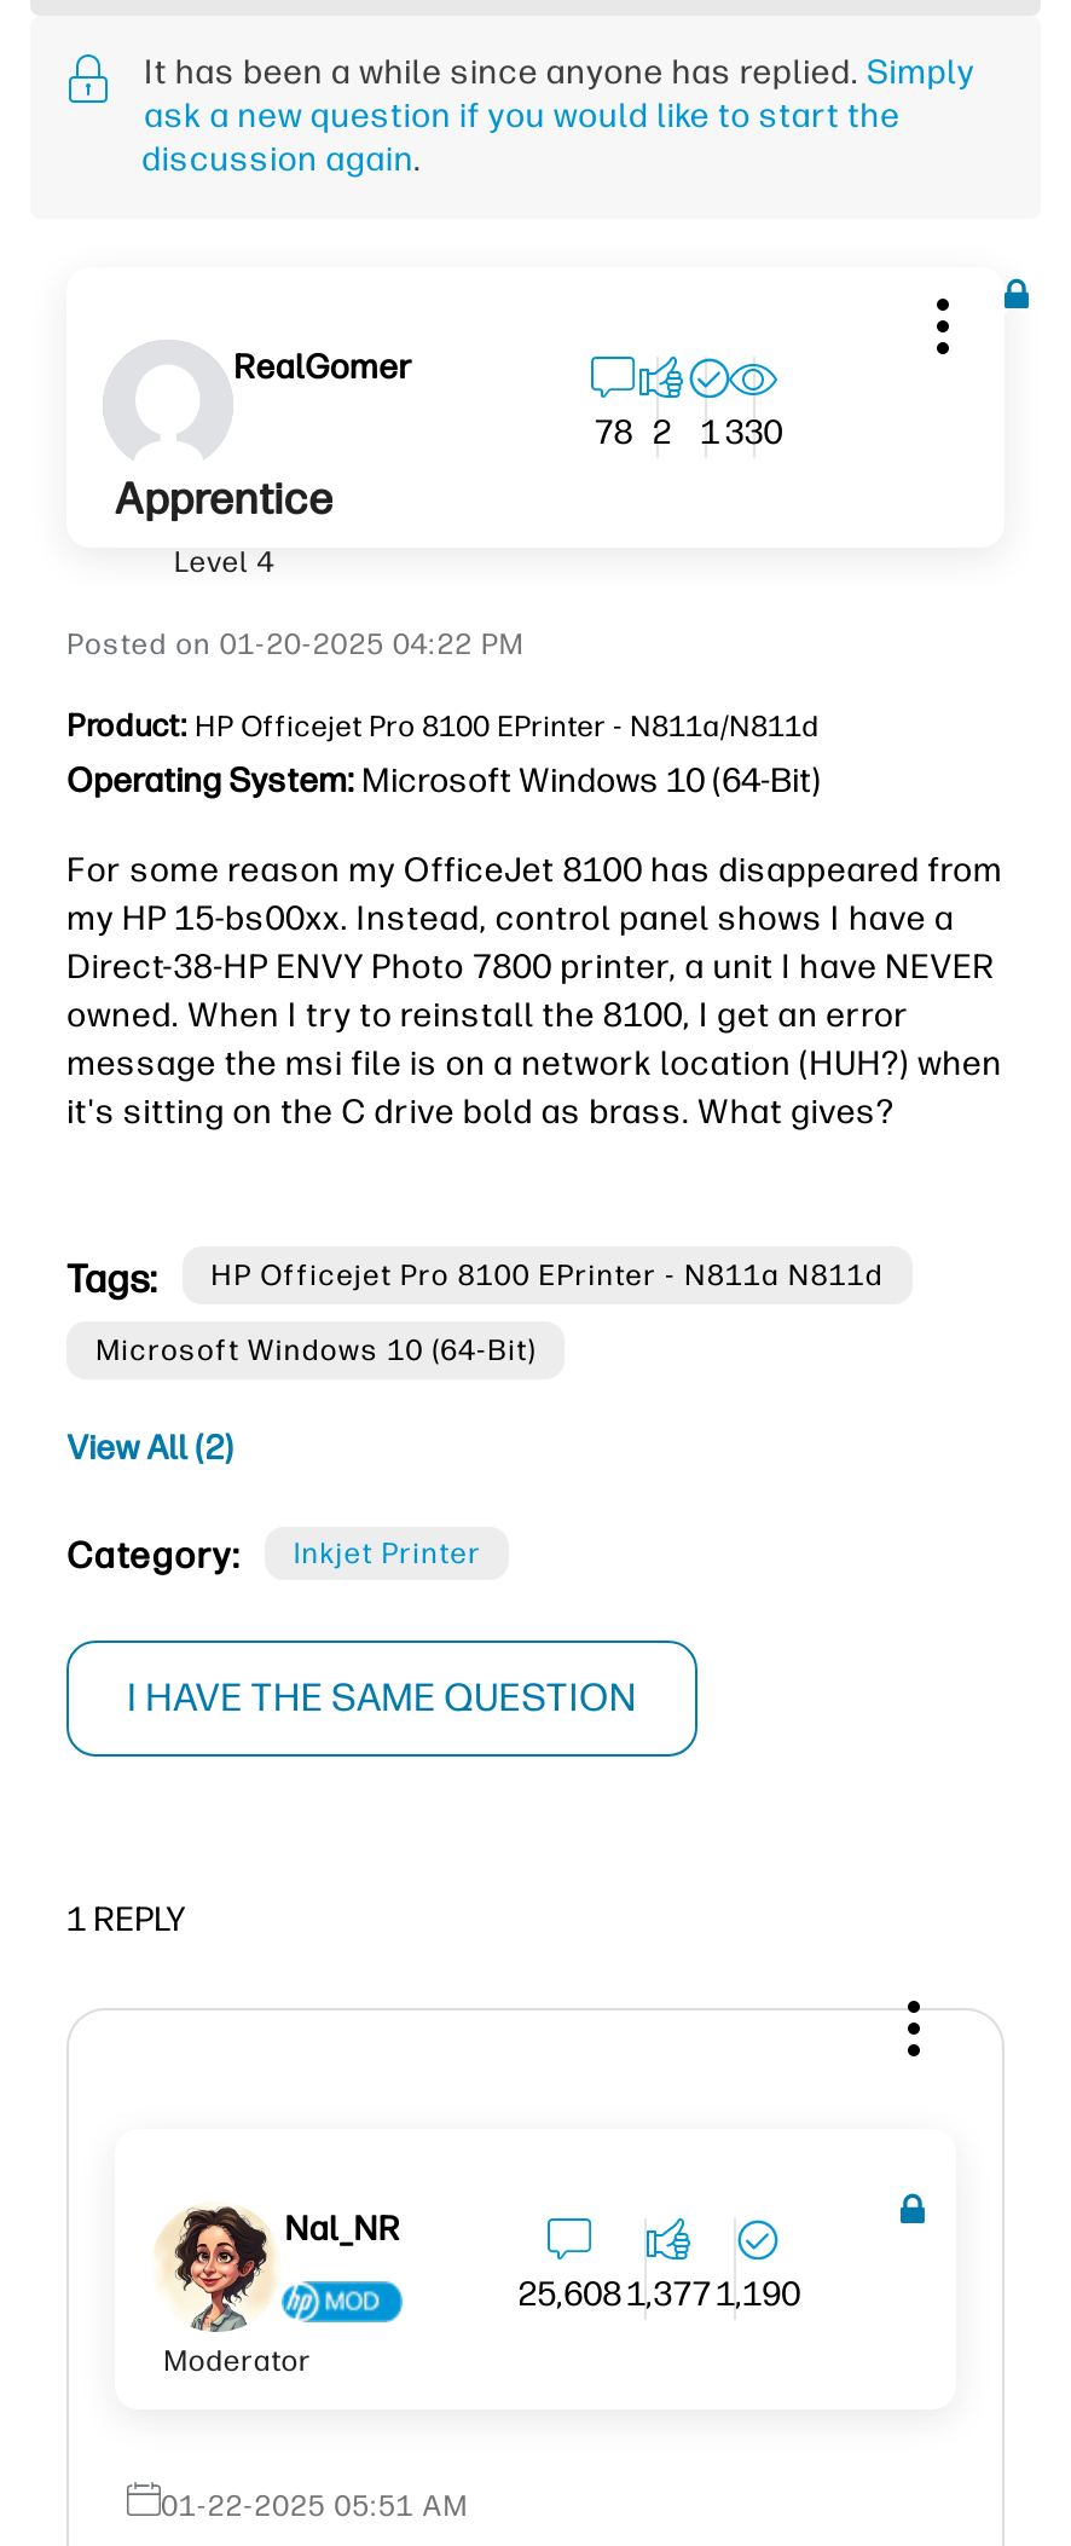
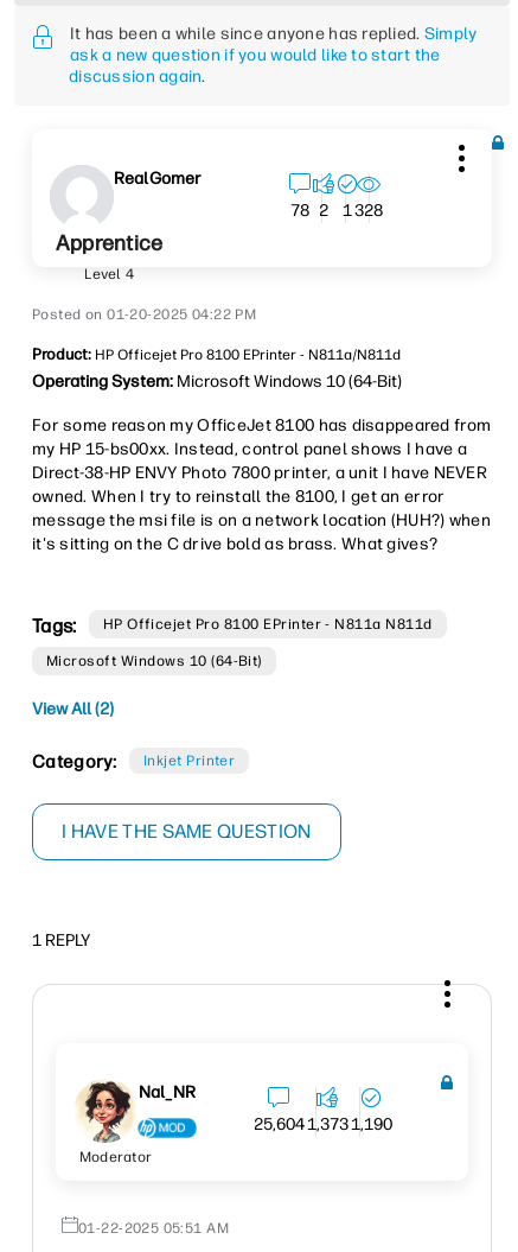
- 78 2 1 330
+ 78 2 1 328

- 25,608 1,377 1,190
+ 25,604 1,373 1,190
